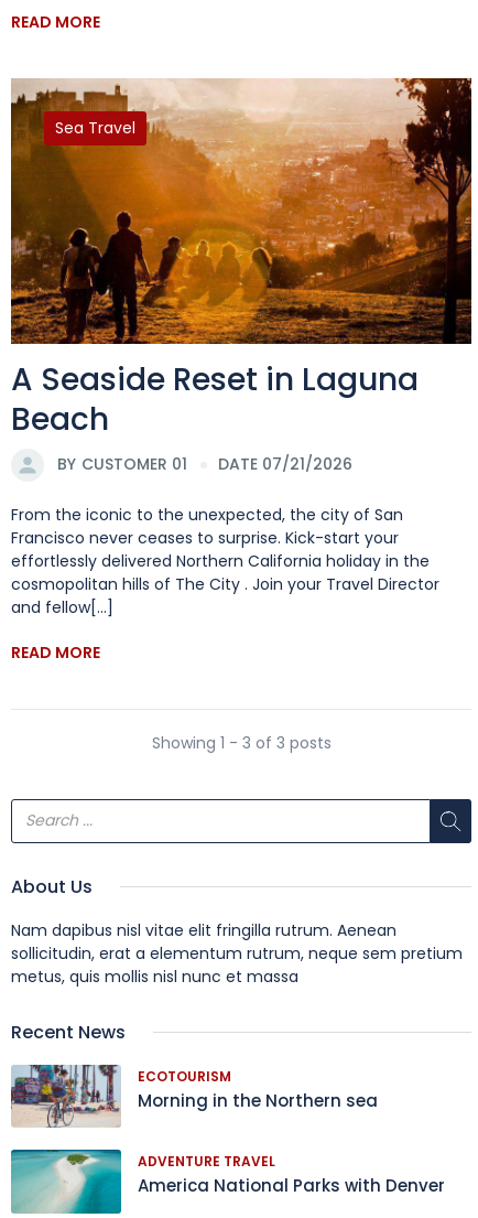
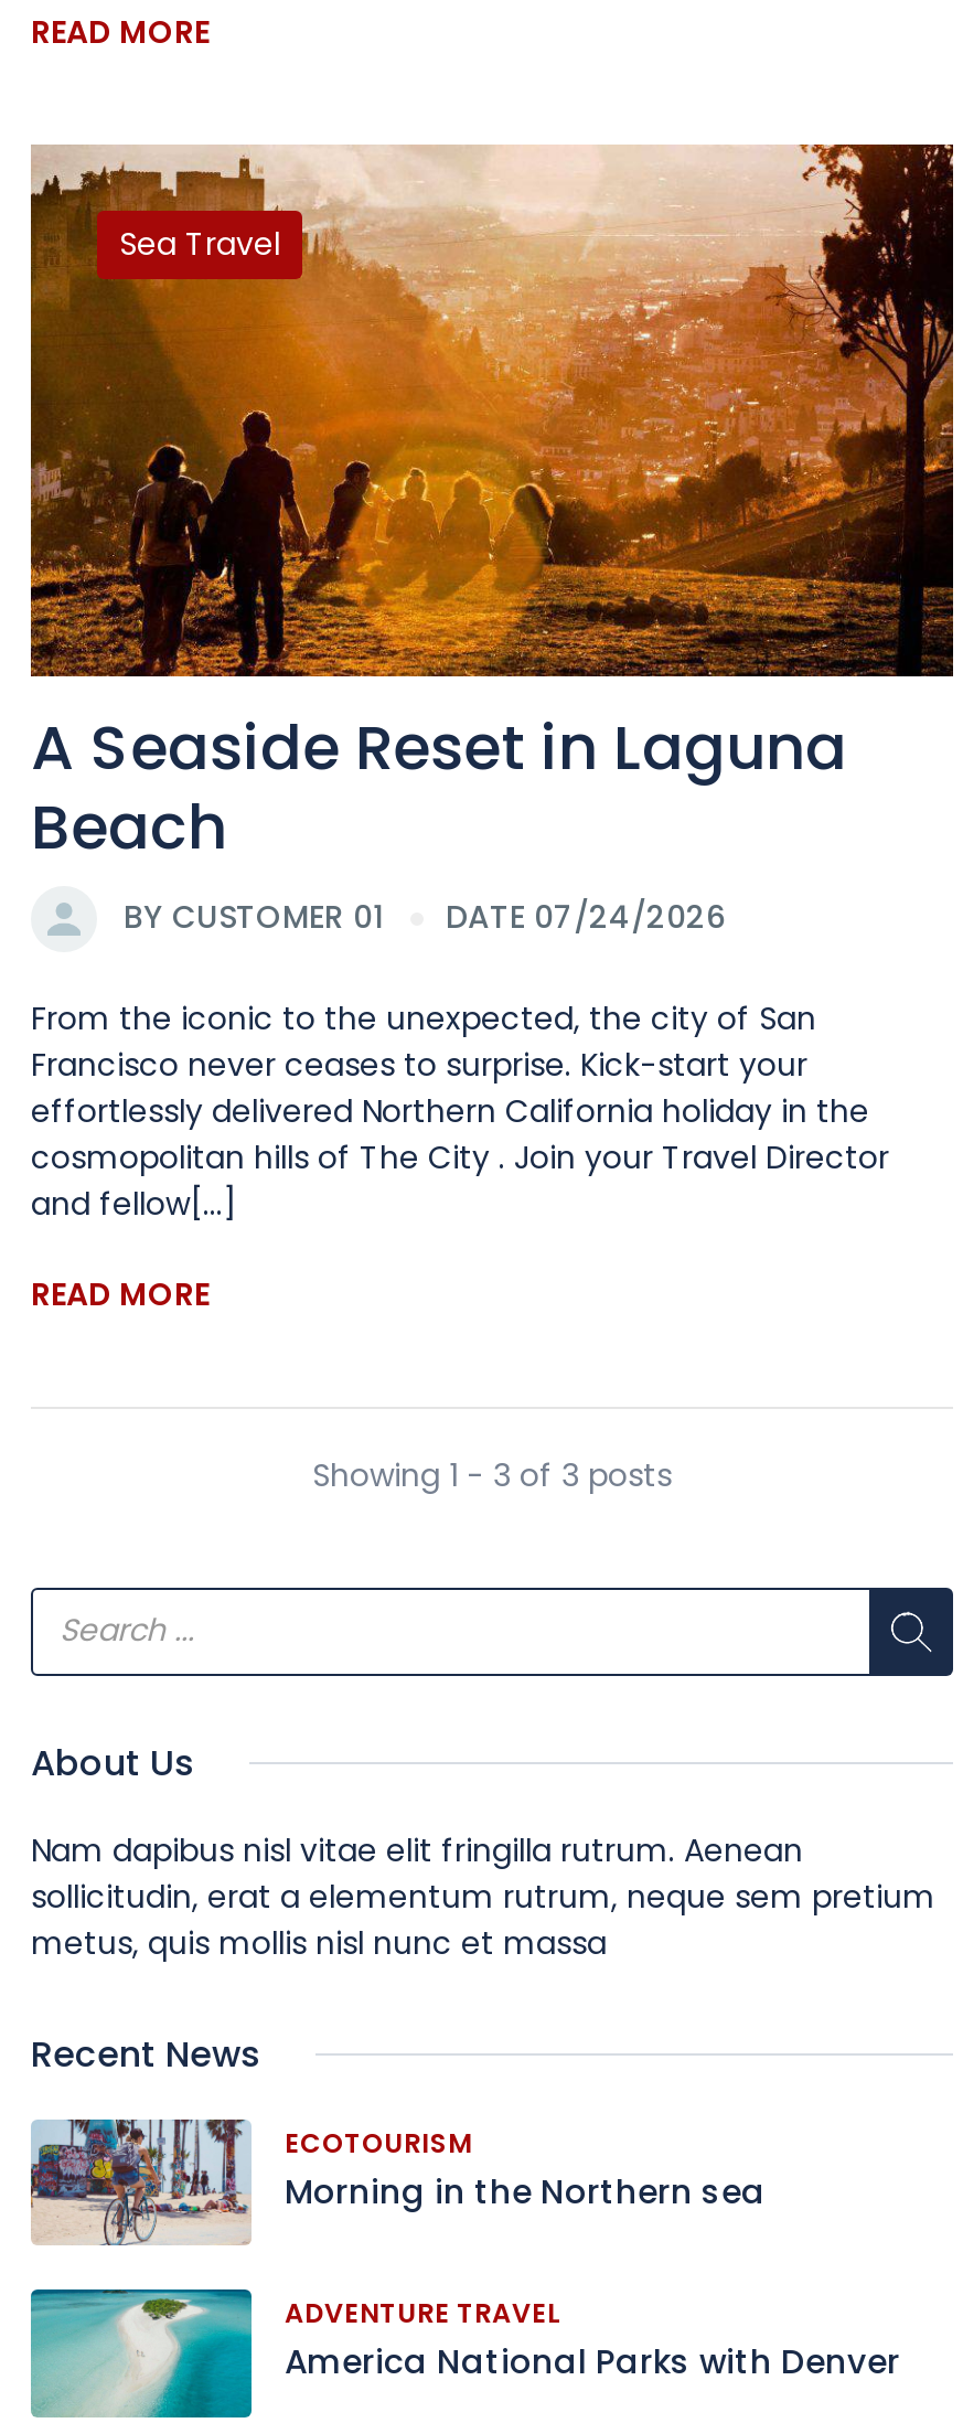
- BY CUSTOMER 01 DATE 07/21/2026
+ BY CUSTOMER 01 DATE 07/24/2026
